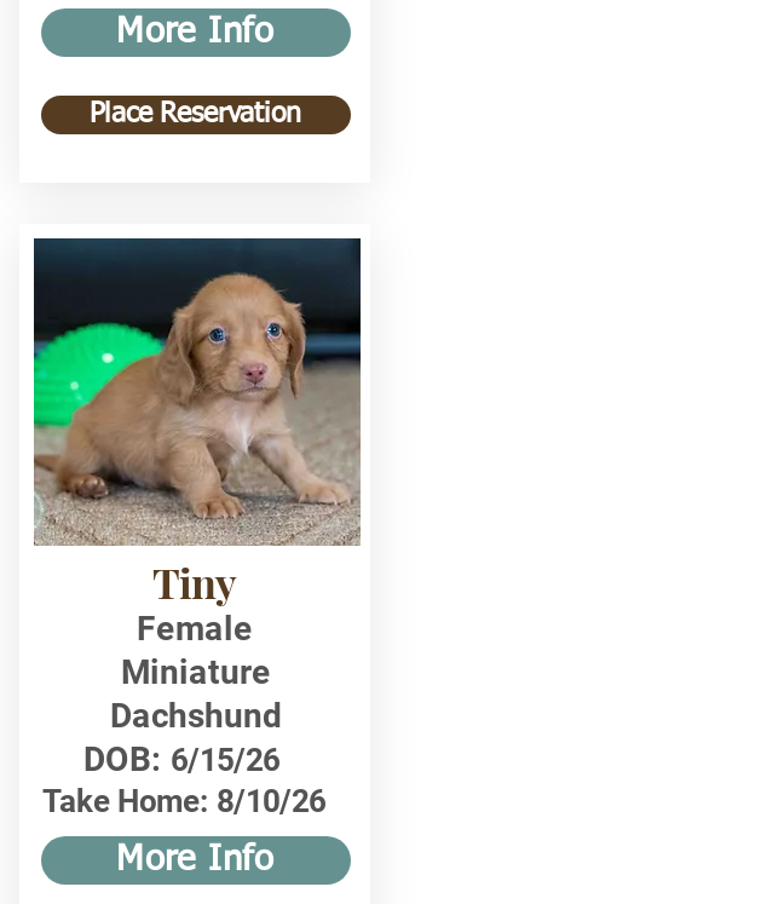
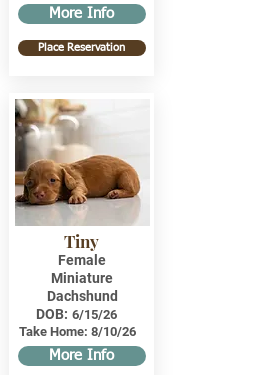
- [image]
+ [image]
